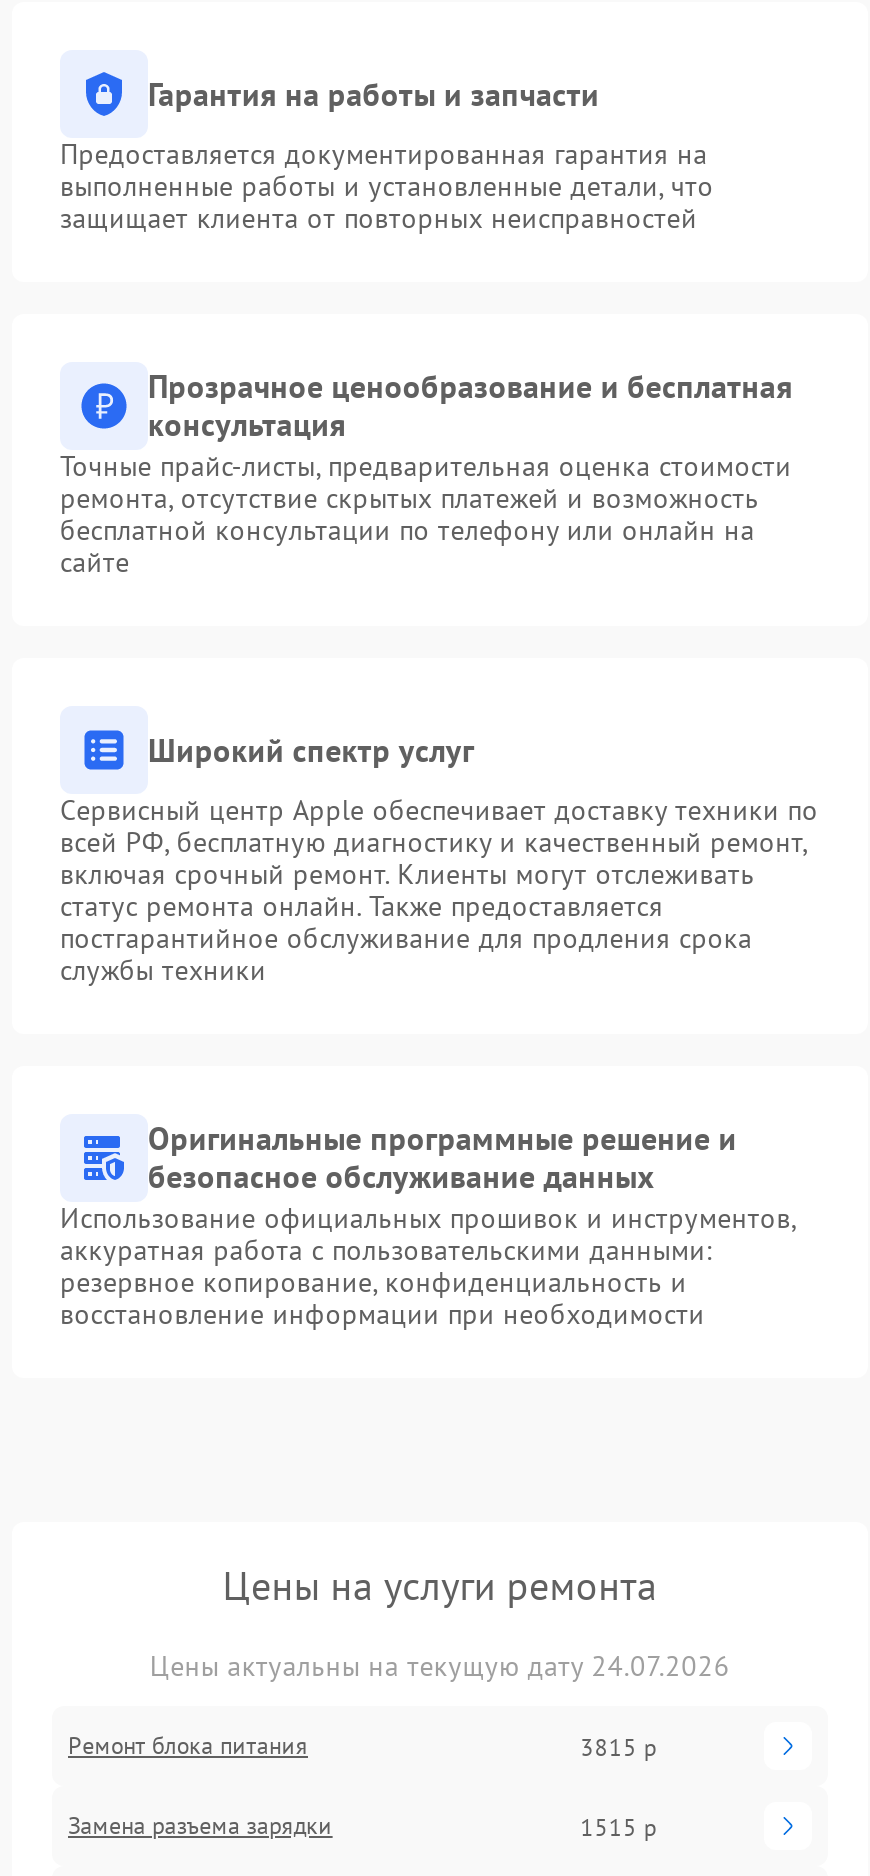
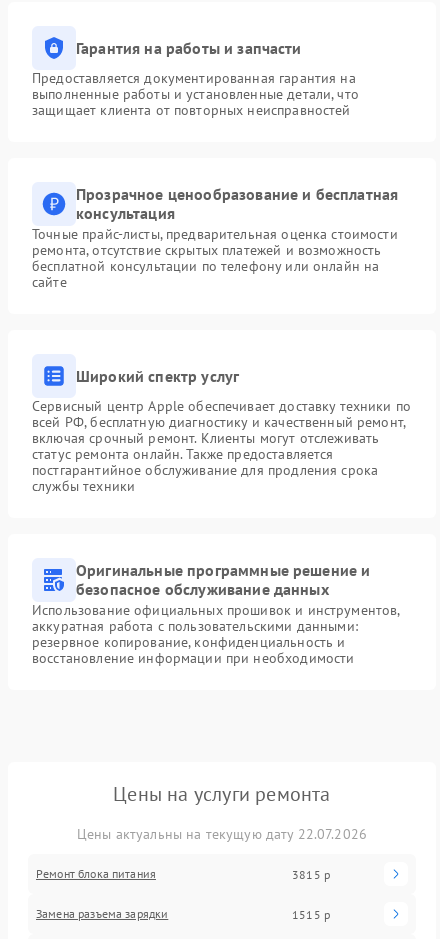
- Цены актуальны на текущую дату 24.07.2026
+ Цены актуальны на текущую дату 22.07.2026
